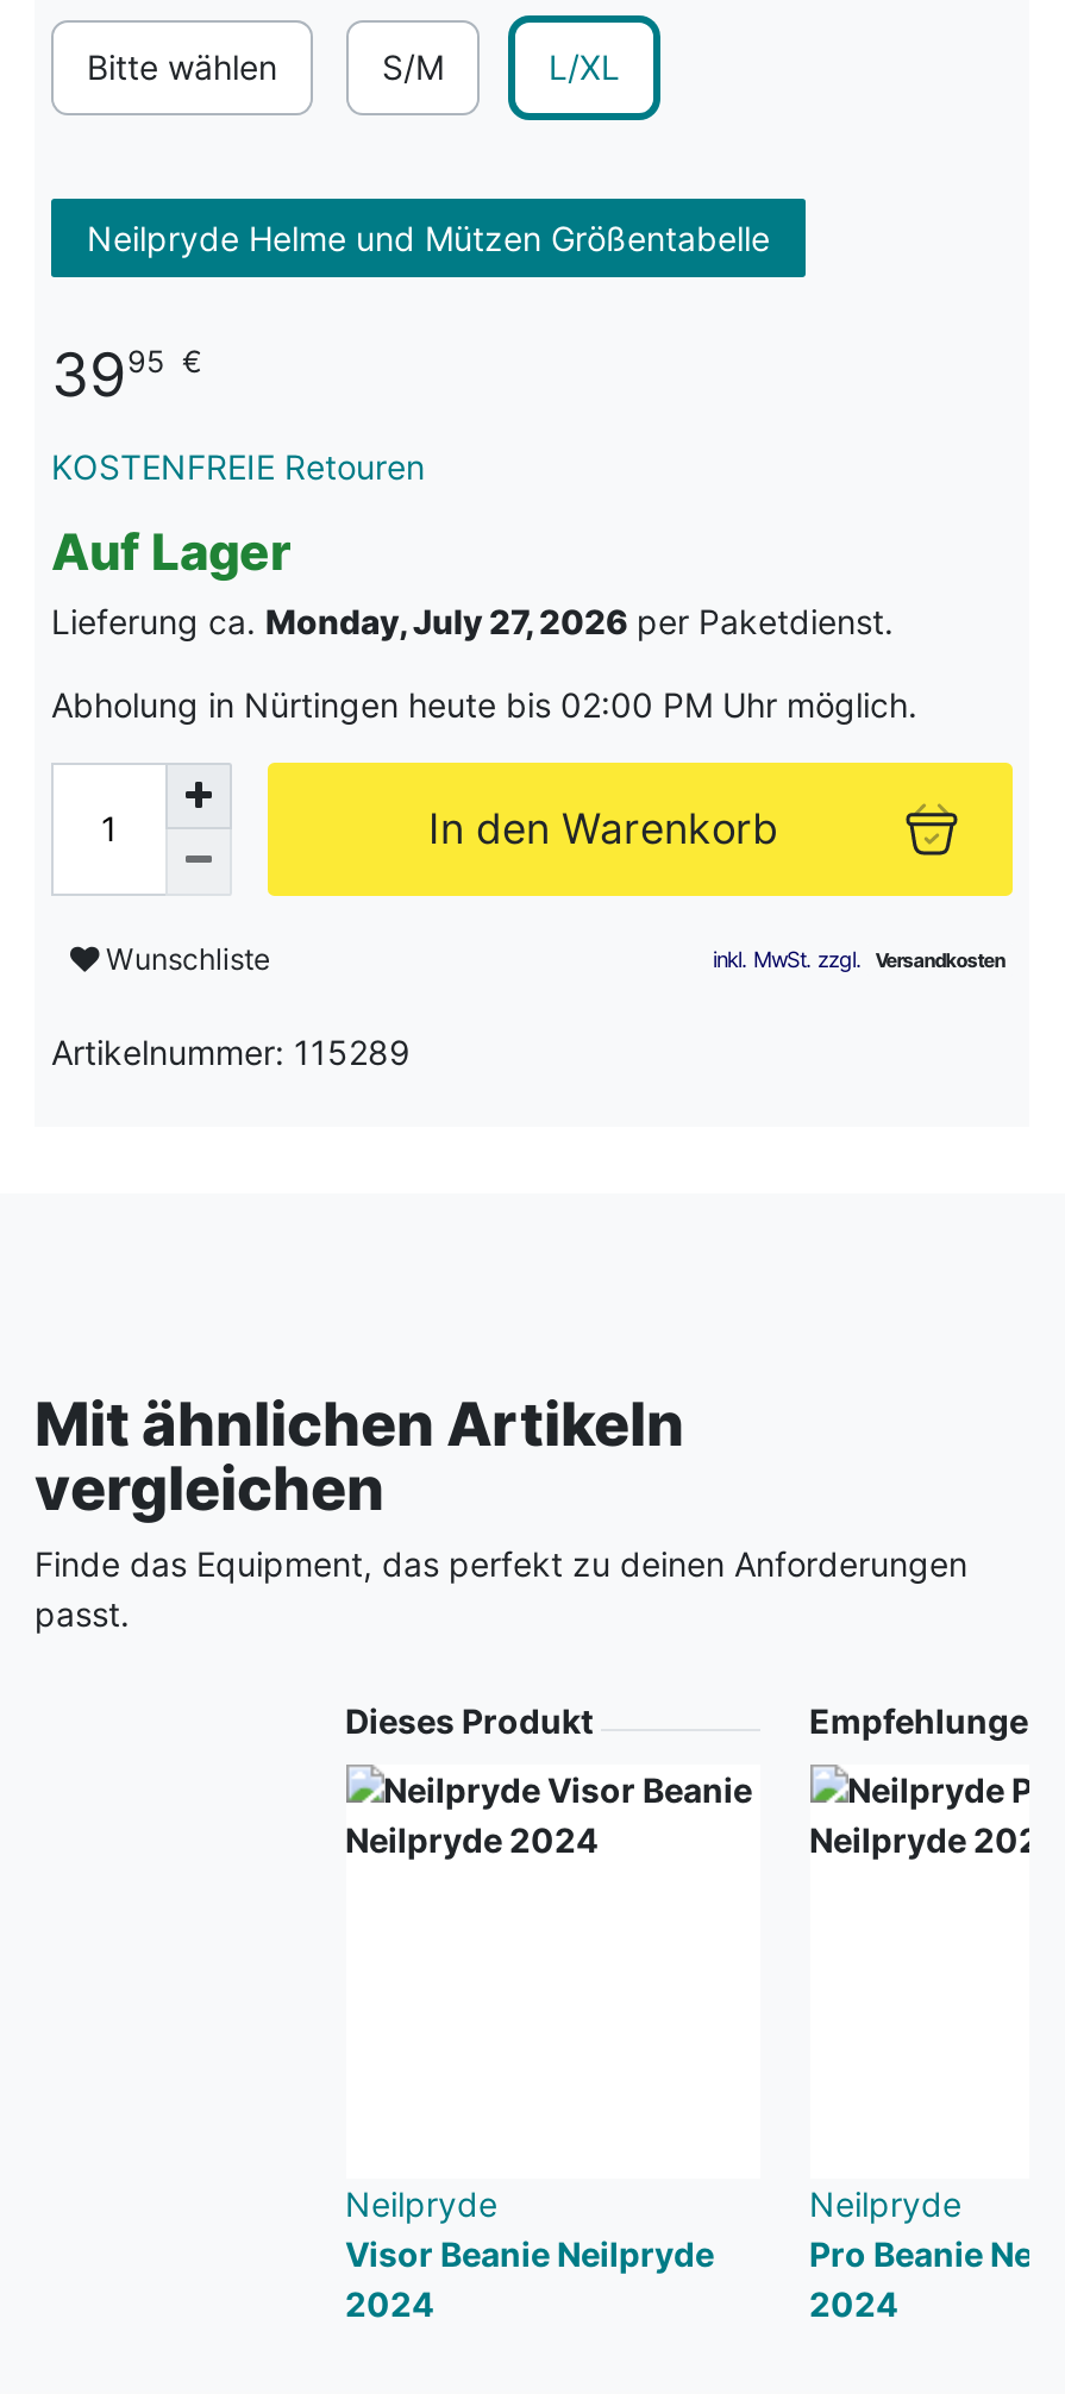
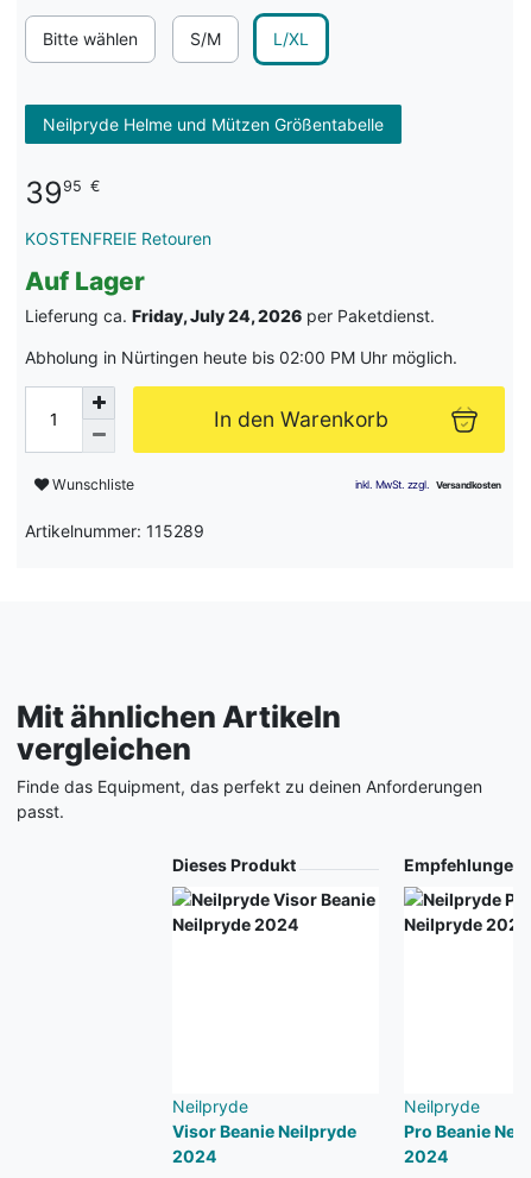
- Lieferung ca. Monday, July 27, 2026 per Paketdienst.
+ Lieferung ca. Friday, July 24, 2026 per Paketdienst.
